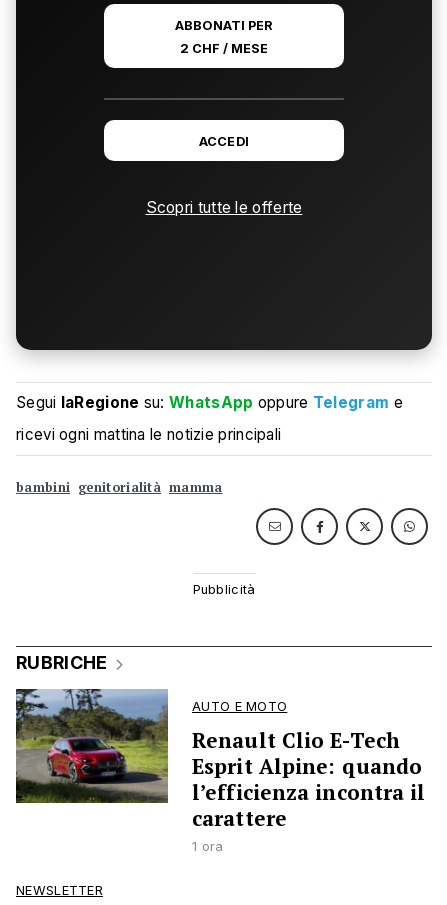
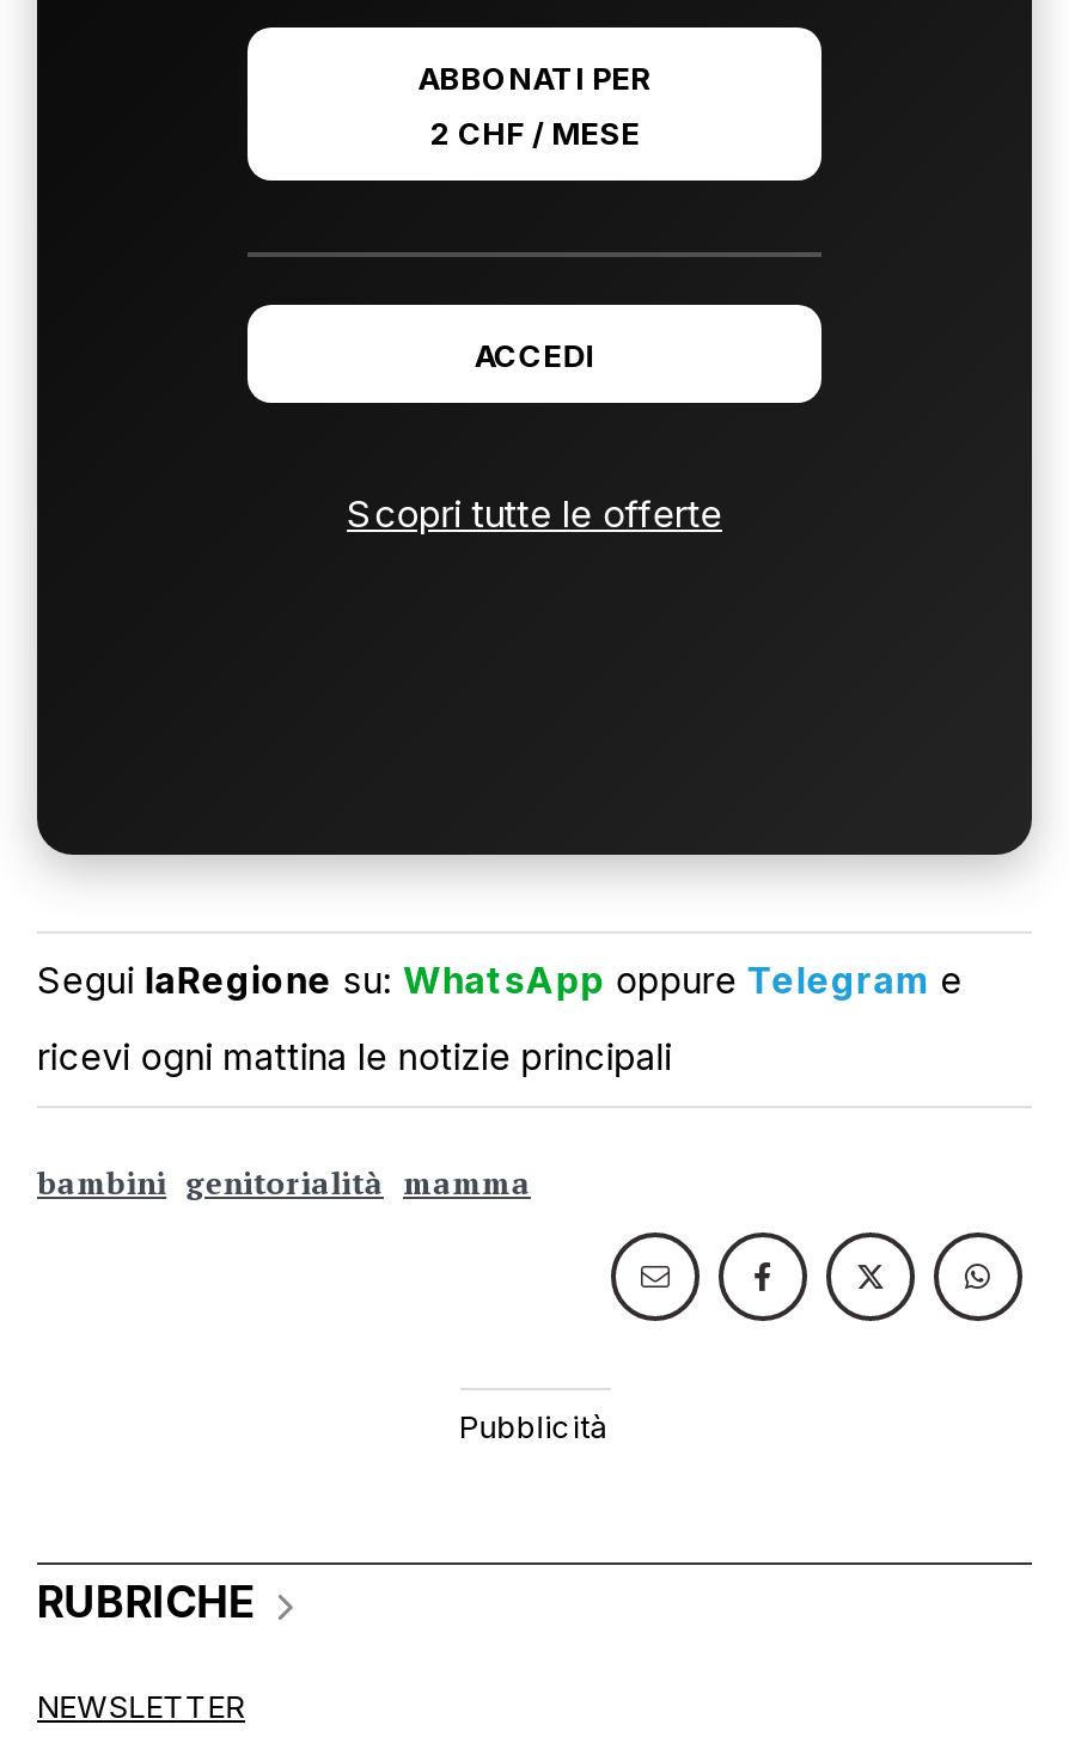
- [image]
- AUTO E MOTO
- Renault Clio E-Tech
- Esprit Alpine: quando
- l’efficienza incontra il
- carattere
- 1 ora
